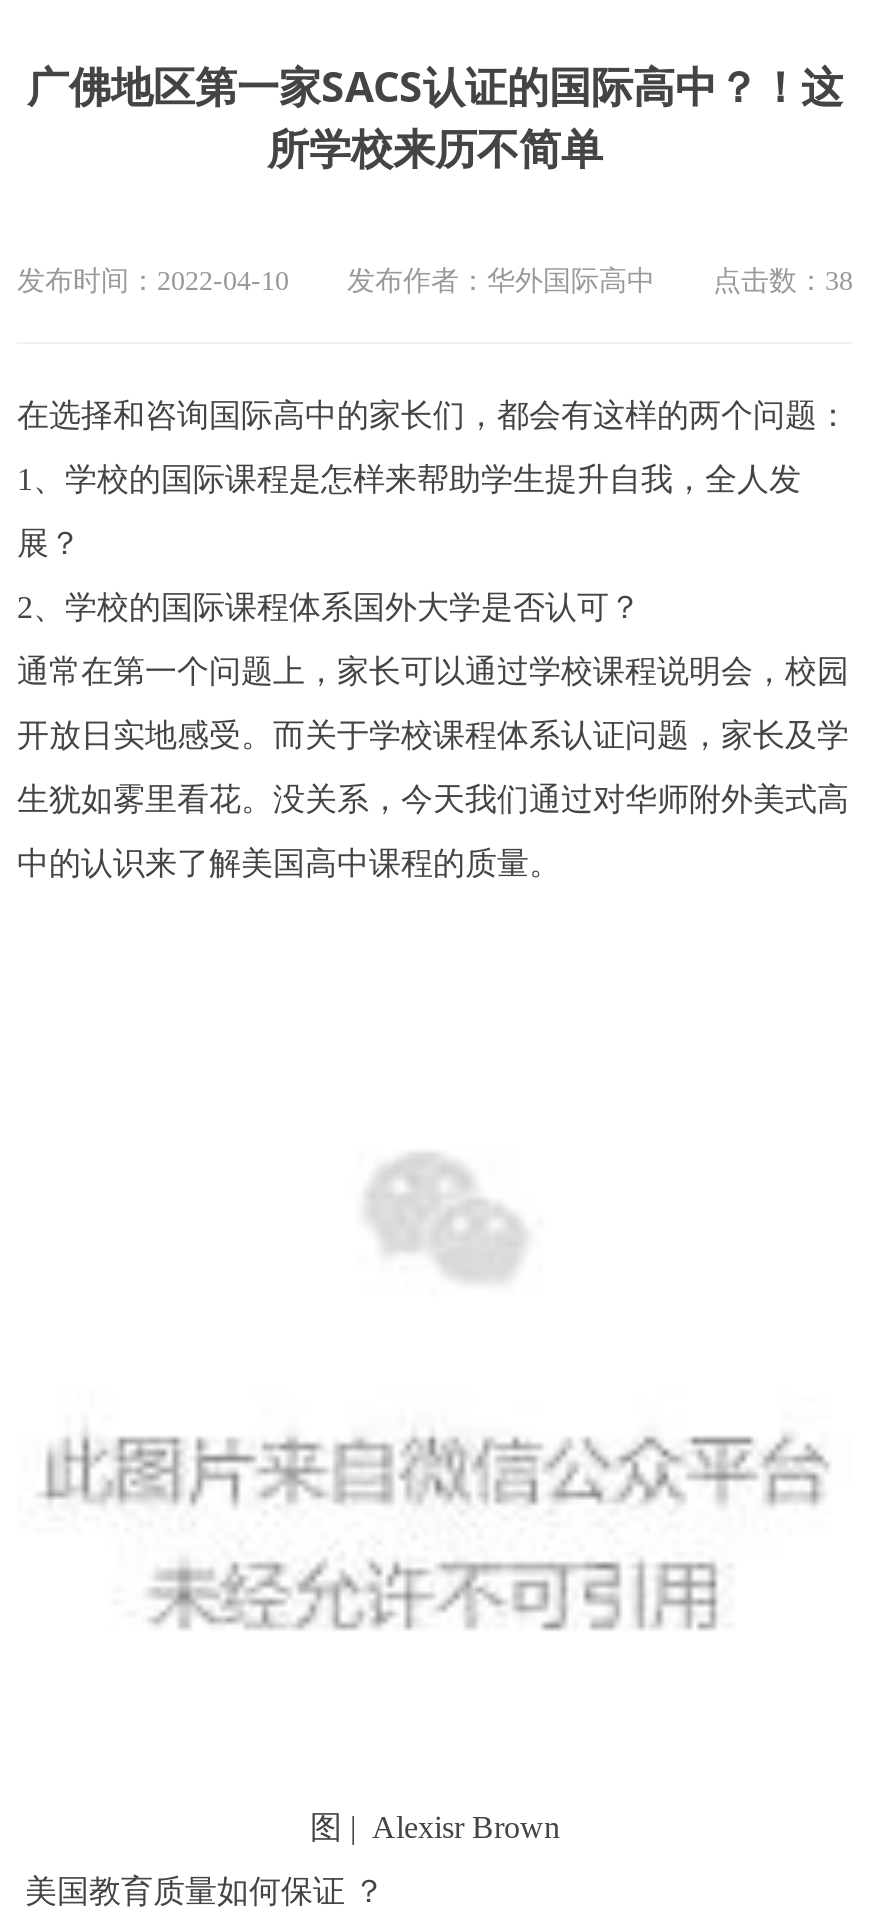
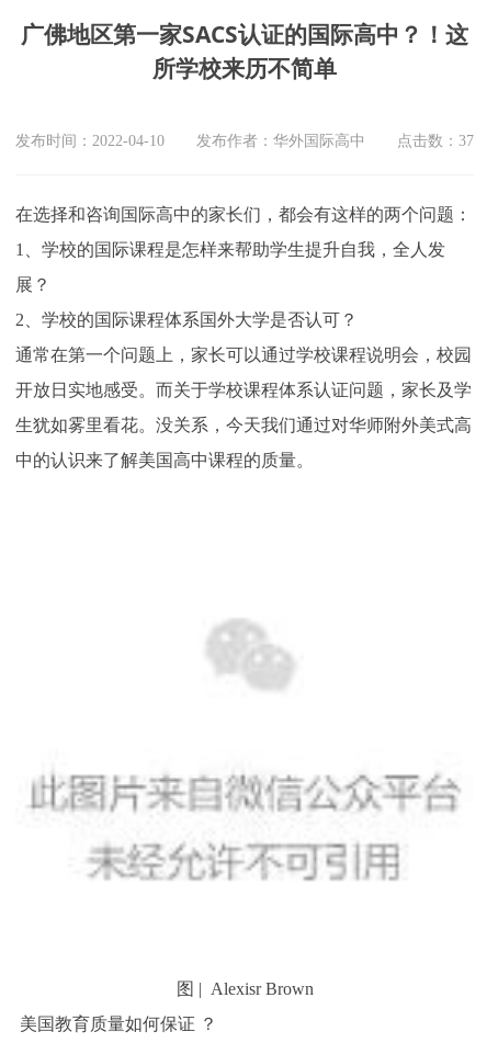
- 发布时间：2022-04-10 发布作者：华外国际高中 点击数：38
+ 发布时间：2022-04-10 发布作者：华外国际高中 点击数：37
